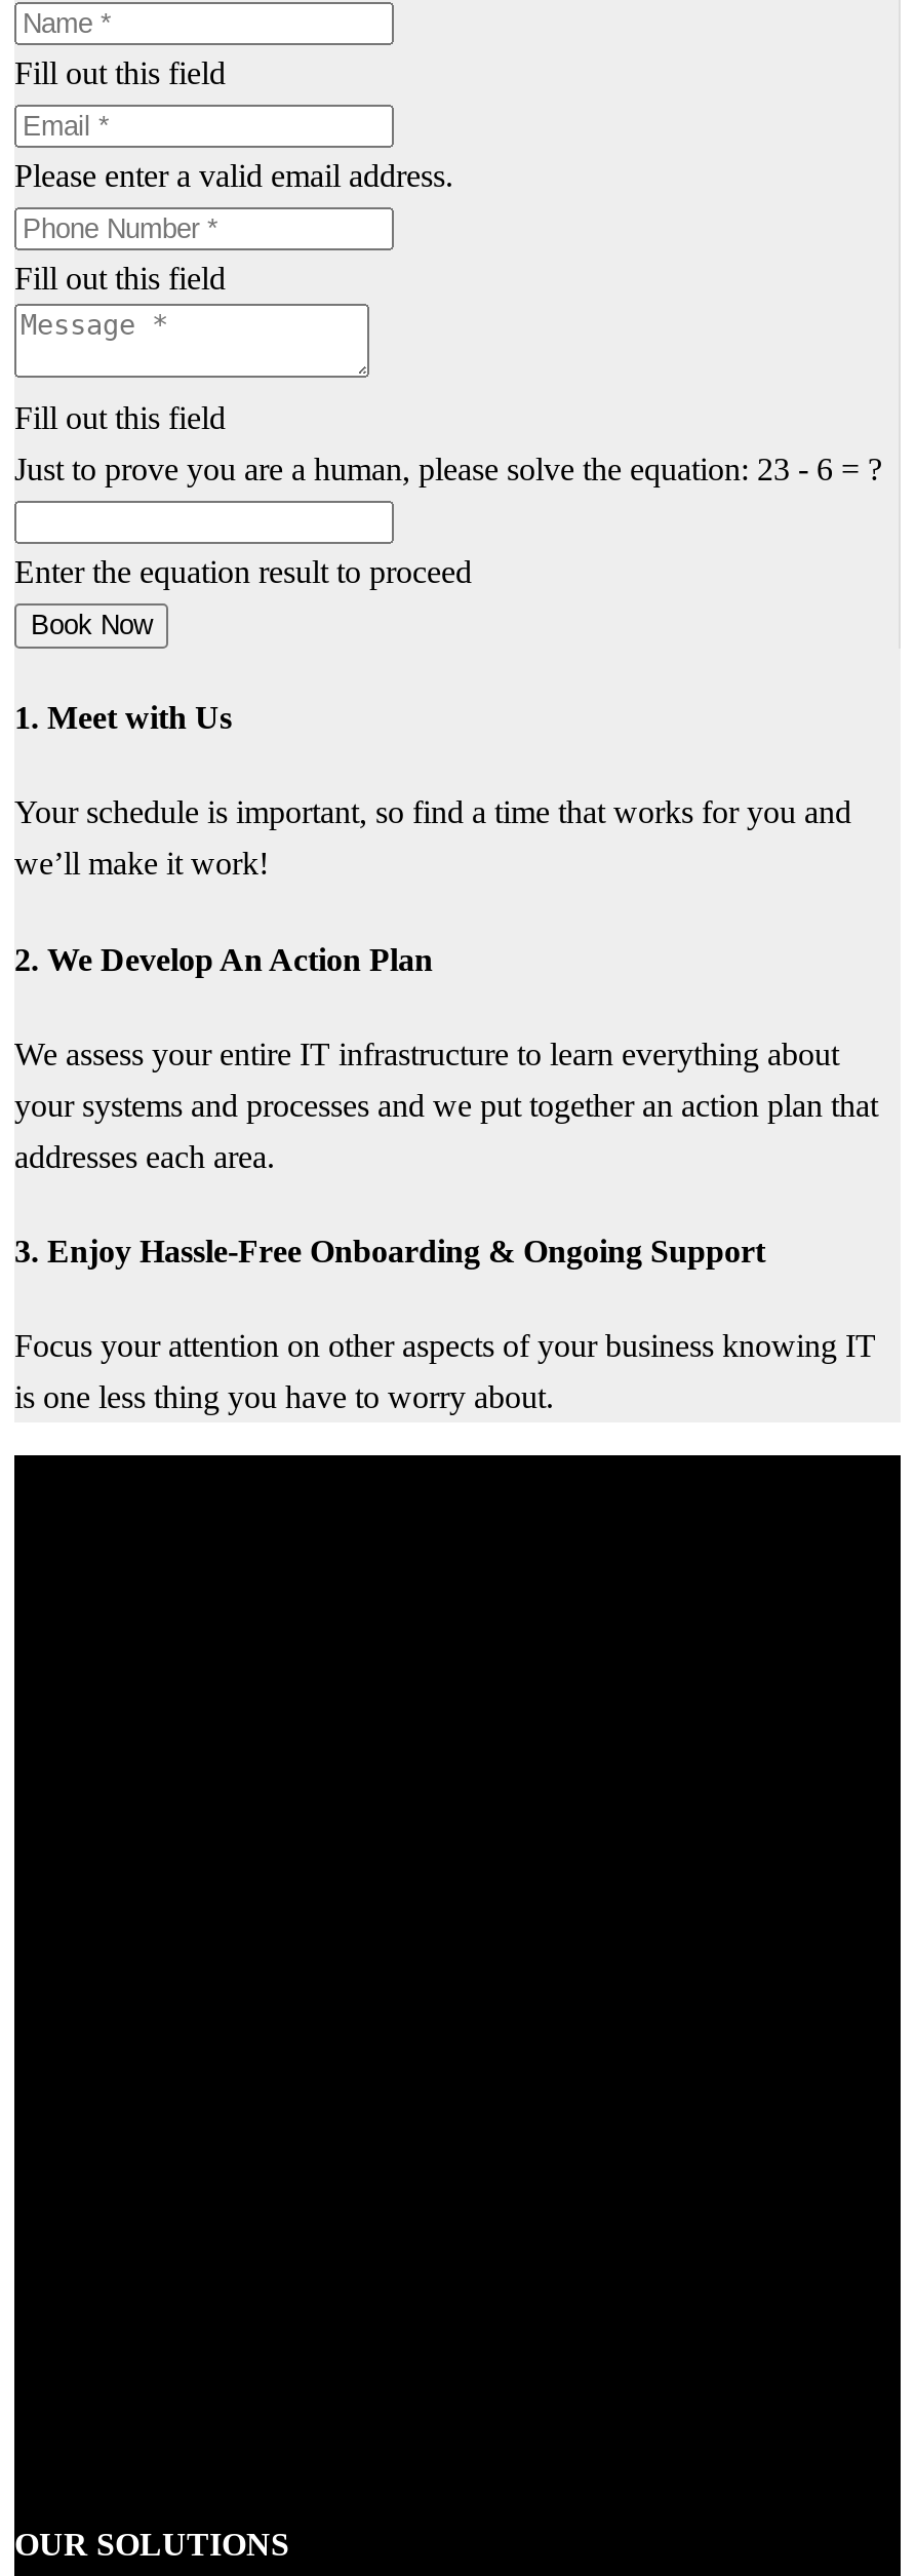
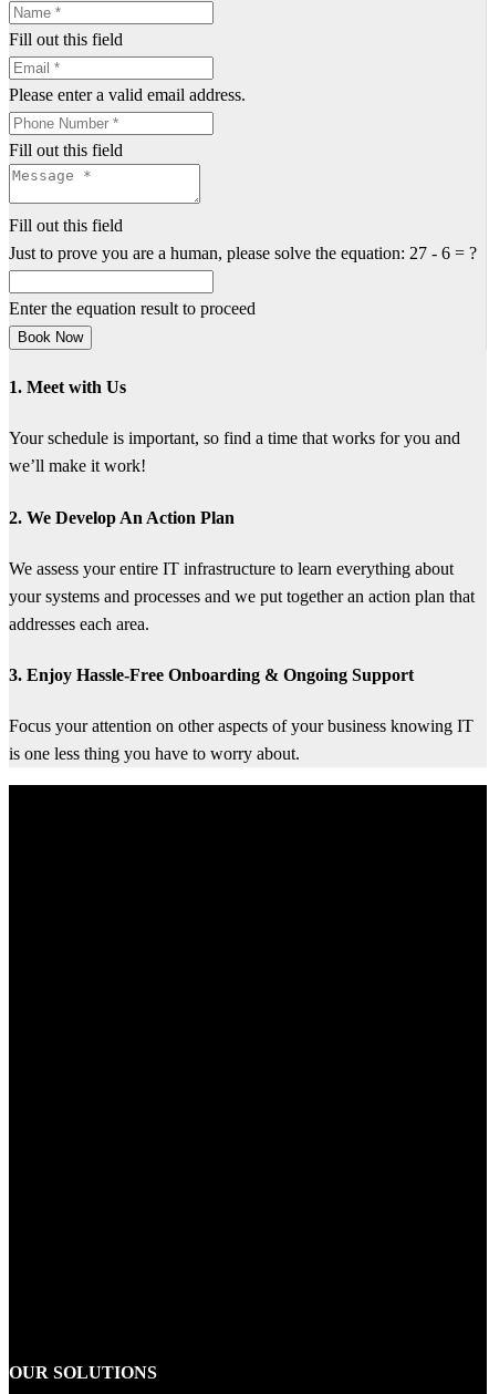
- Just to prove you are a human, please solve the equation: 23 - 6 = ?
+ Just to prove you are a human, please solve the equation: 27 - 6 = ?
